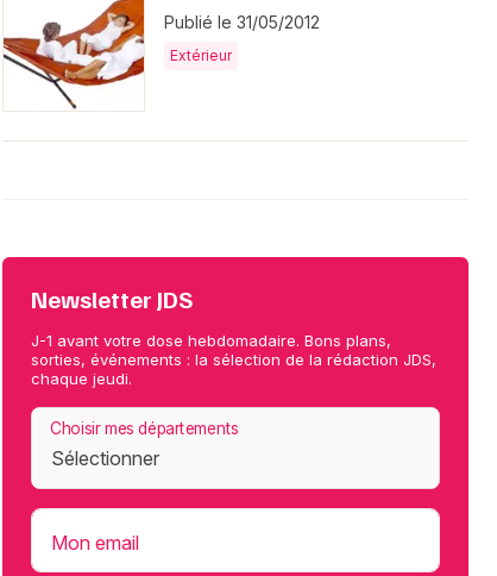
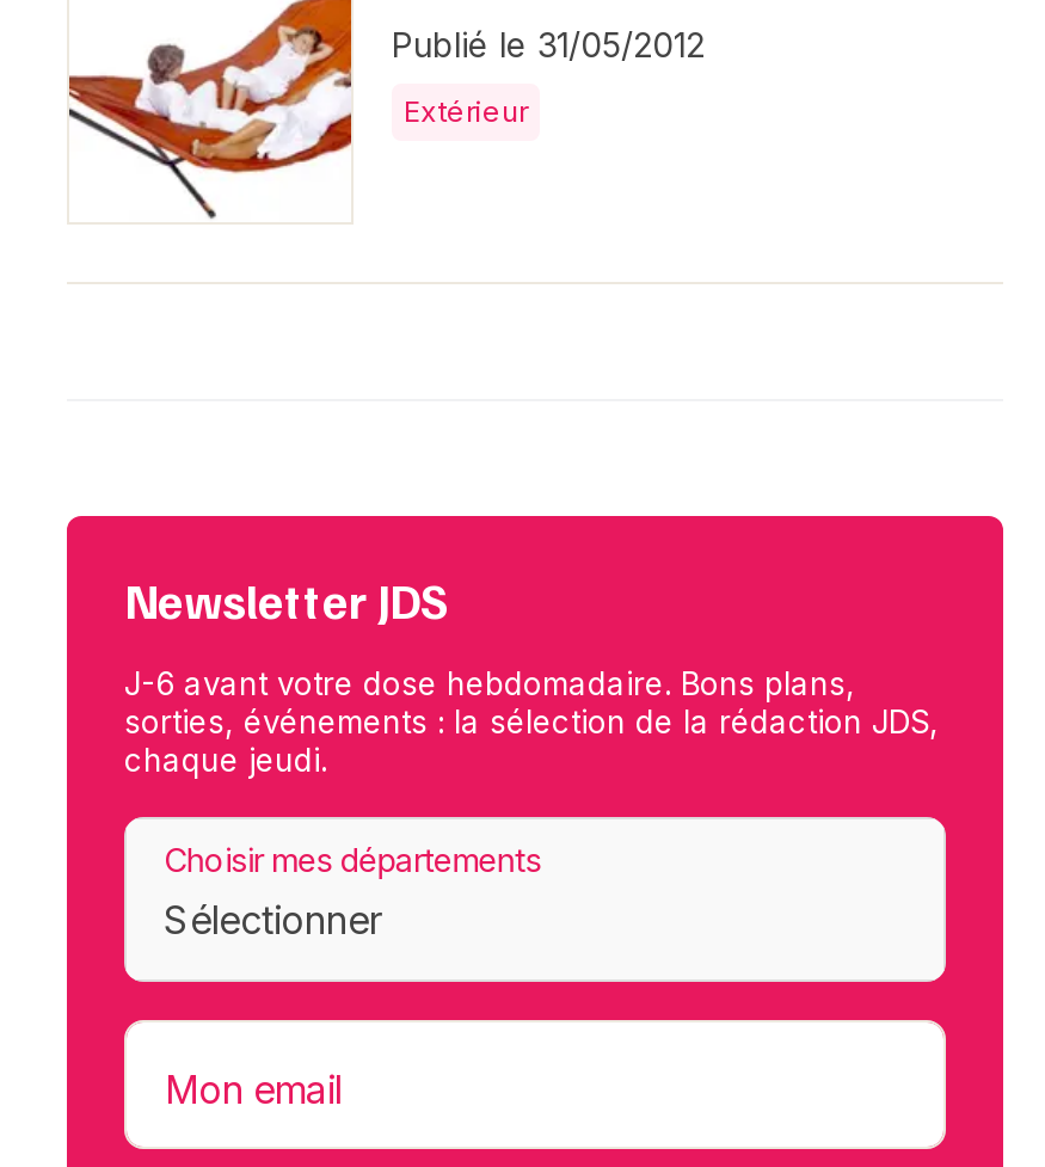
- J-1 avant votre dose hebdomadaire. Bons plans,
+ J-6 avant votre dose hebdomadaire. Bons plans,
